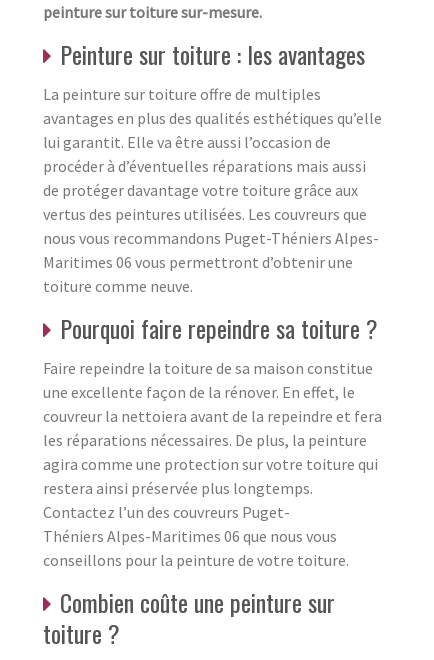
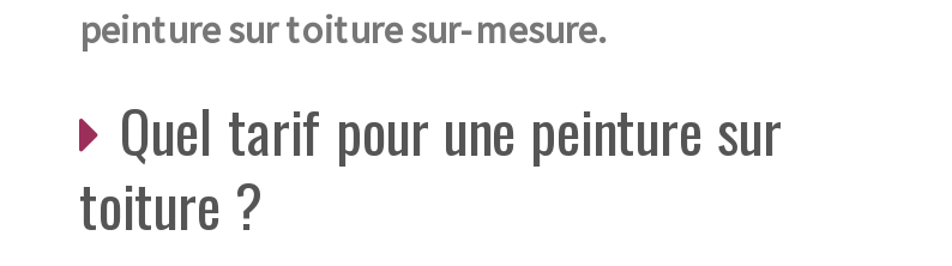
- Peinture sur toiture : les avantages
- La peinture sur toiture offre de multiples
- avantages en plus des qualités esthétiques qu’elle
- lui garantit. Elle va être aussi l’occasion de
- procéder à d’éventuelles réparations mais aussi
- de protéger davantage votre toiture grâce aux
- vertus des peintures utilisées. Les couvreurs que
- nous vous recommandons Puget-Théniers Alpes-
- Maritimes 06 vous permettront d’obtenir une
- toiture comme neuve.
- Pourquoi faire repeindre sa toiture ?
- Faire repeindre la toiture de sa maison constitue
- une excellente façon de la rénover. En effet, le
- couvreur la nettoiera avant de la repeindre et fera
- les réparations nécessaires. De plus, la peinture
- agira comme une protection sur votre toiture qui
- restera ainsi préservée plus longtemps.
- Contactez l’un des couvreurs Puget-
- Théniers Alpes-Maritimes 06 que nous vous
- conseillons pour la peinture de votre toiture.
- Combien coûte une peinture sur
+ Quel tarif pour une peinture sur
